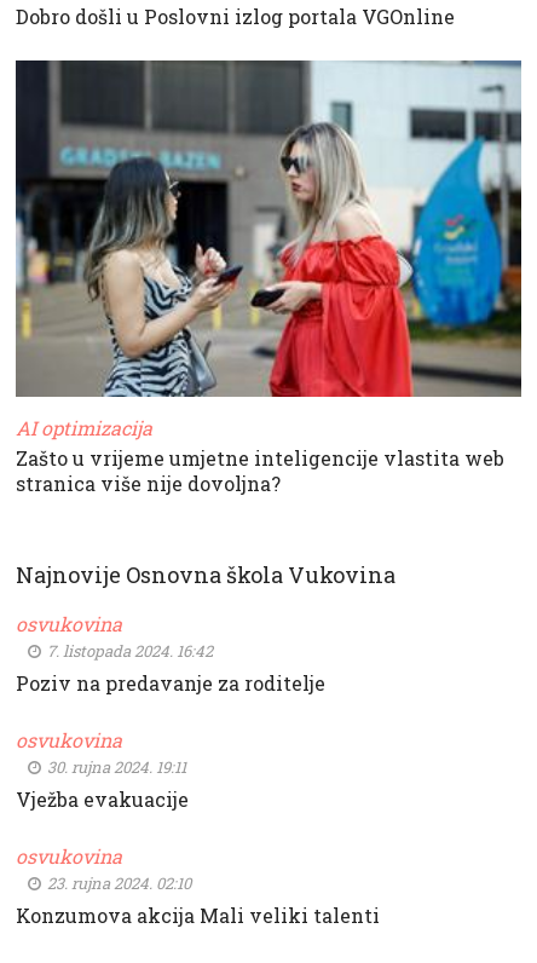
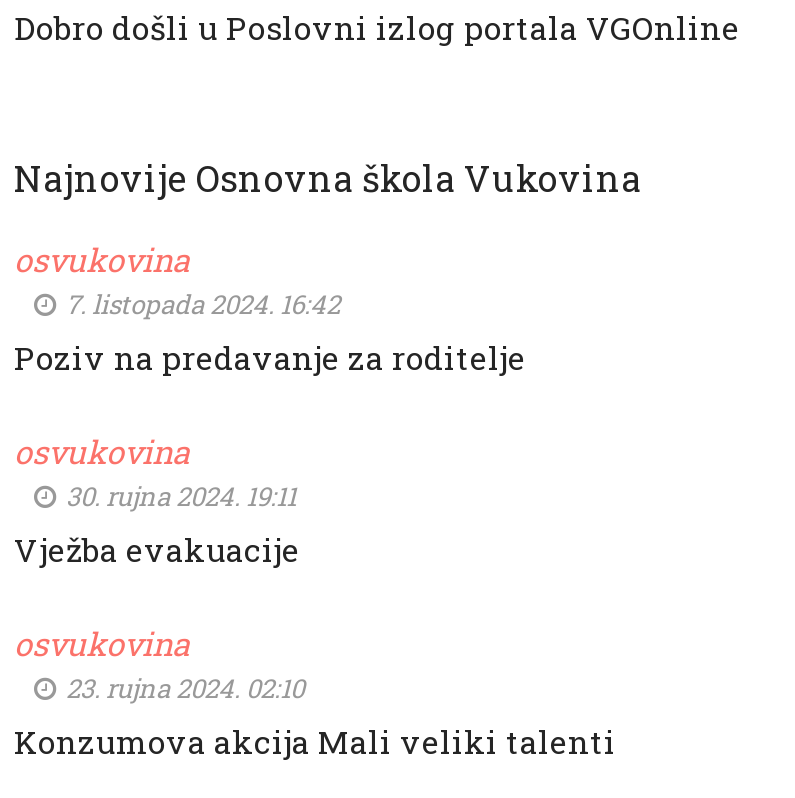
- [image]
- AI optimizacija
- Zašto u vrijeme umjetne inteligencije vlastita web
- stranica više nije dovoljna?
